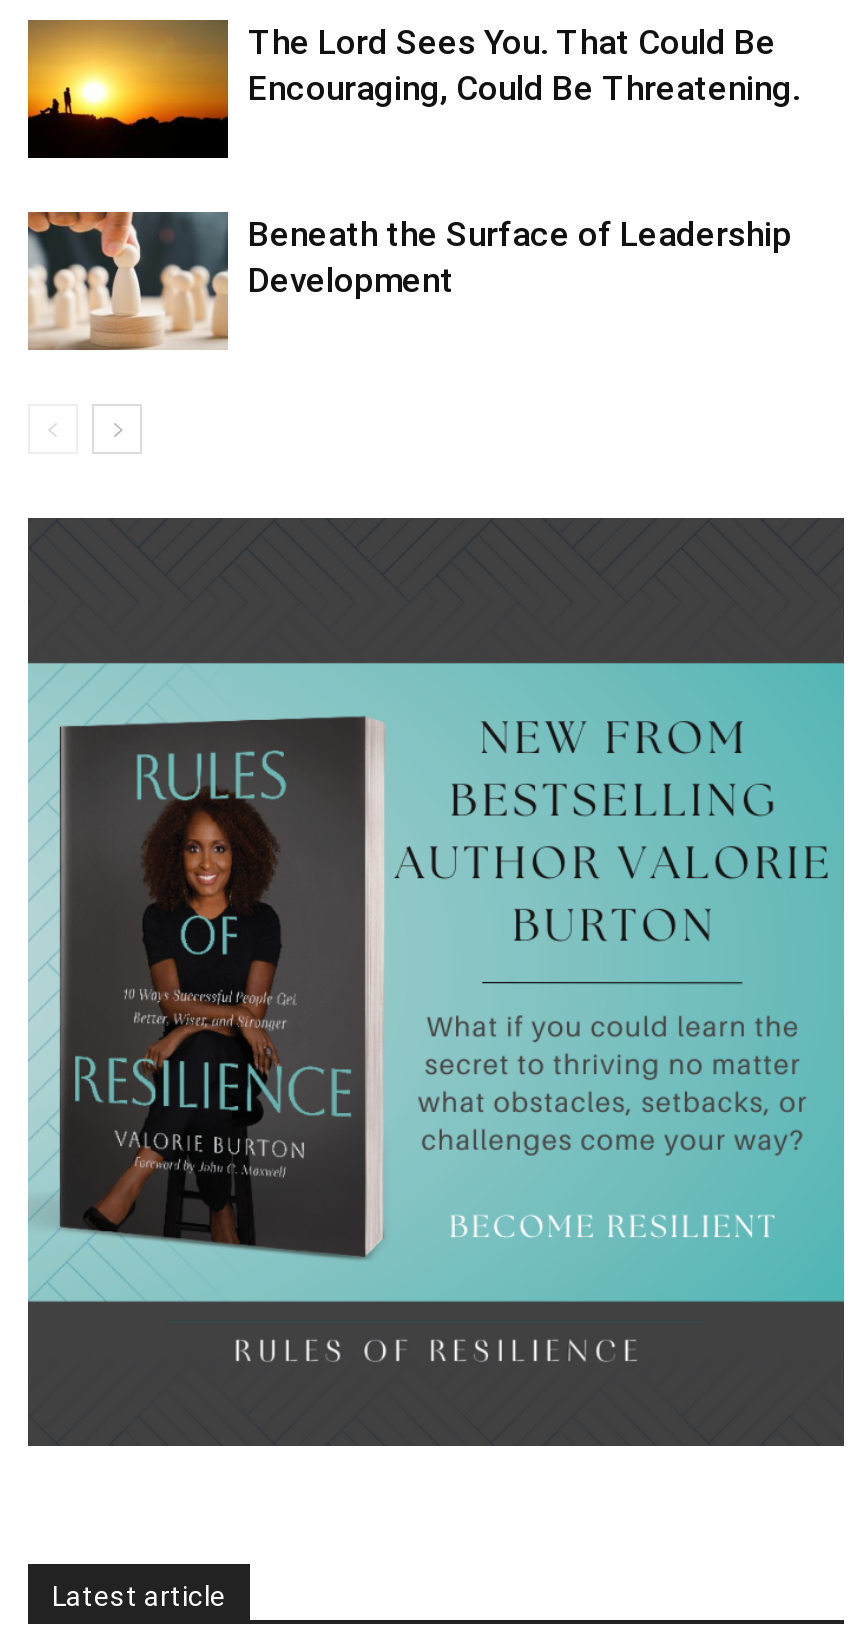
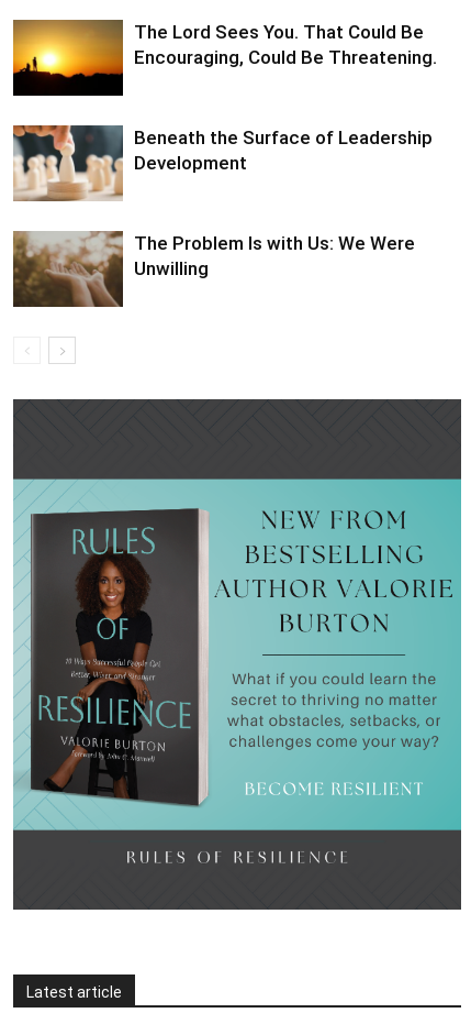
+ [image]
+ The Problem Is with Us: We Were
+ Unwilling
